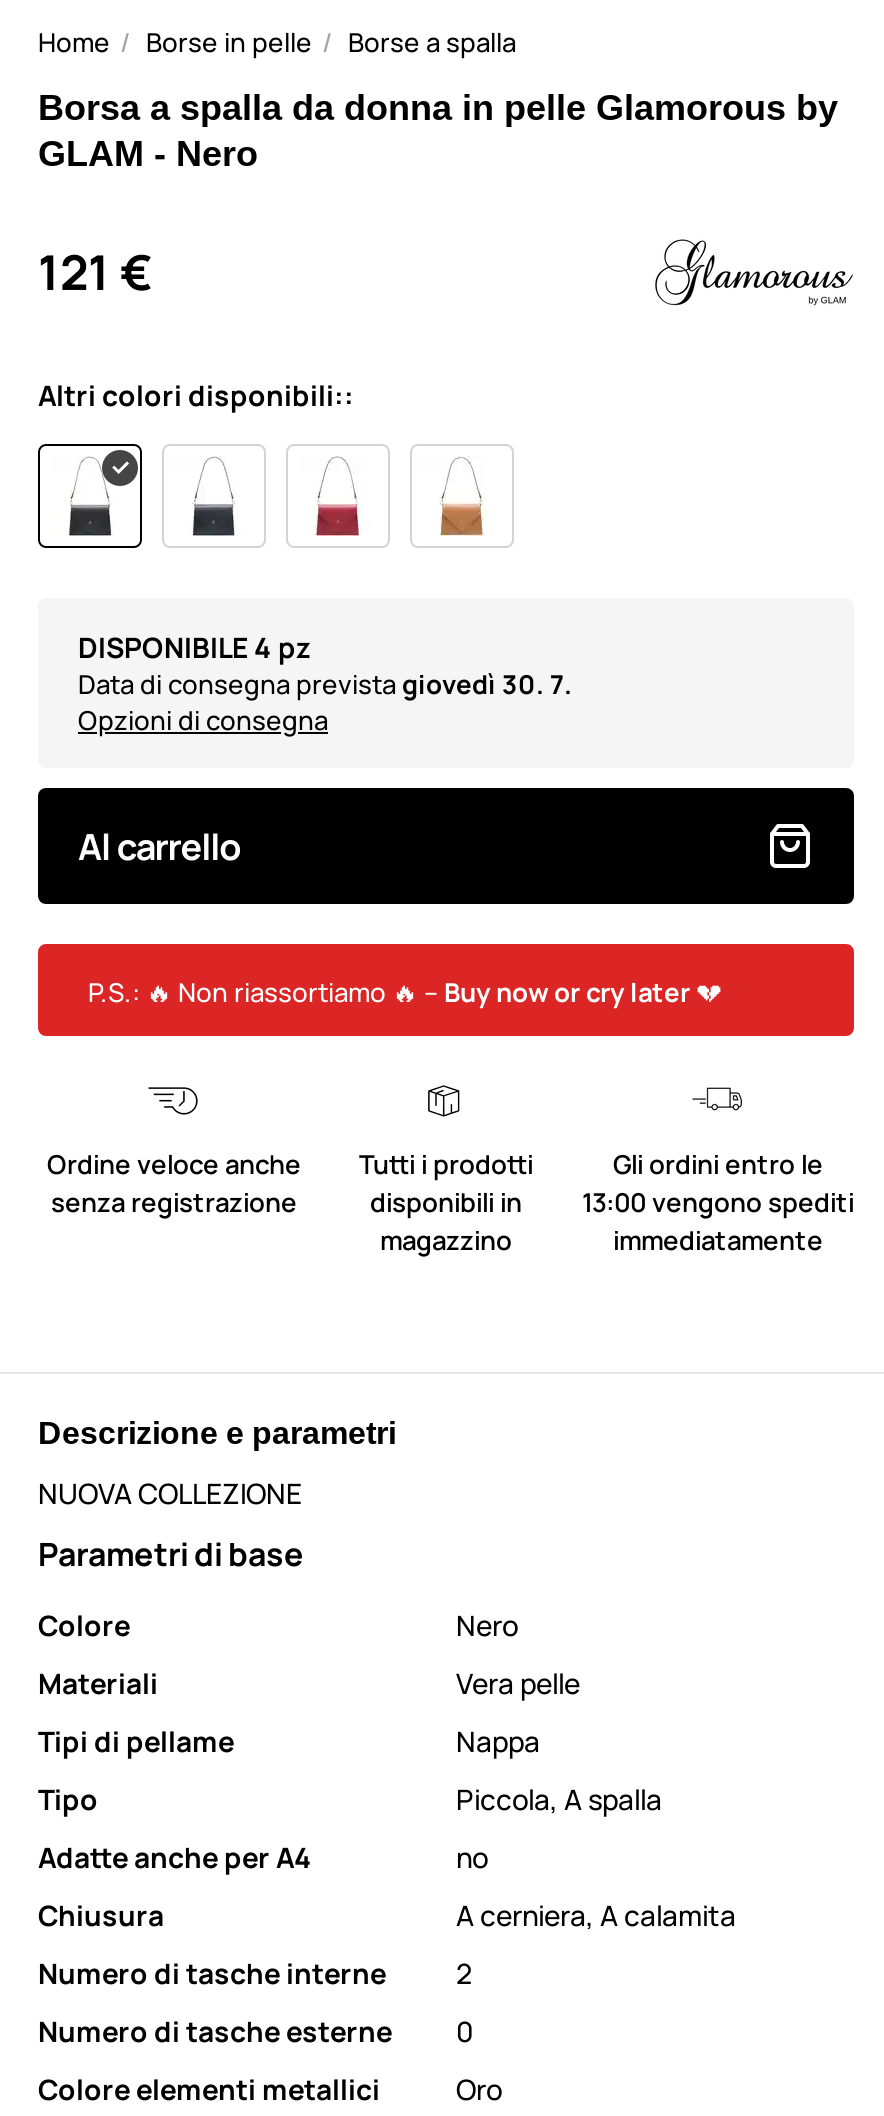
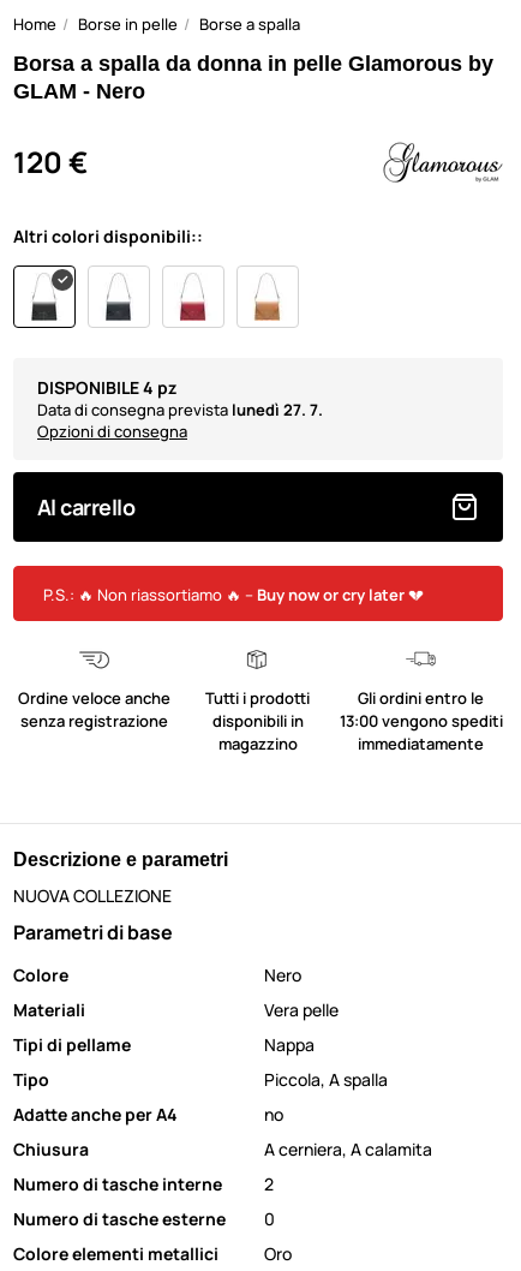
- 121 €
+ 120 €

- Data di consegna prevista giovedì 30. 7.
+ Data di consegna prevista lunedì 27. 7.
